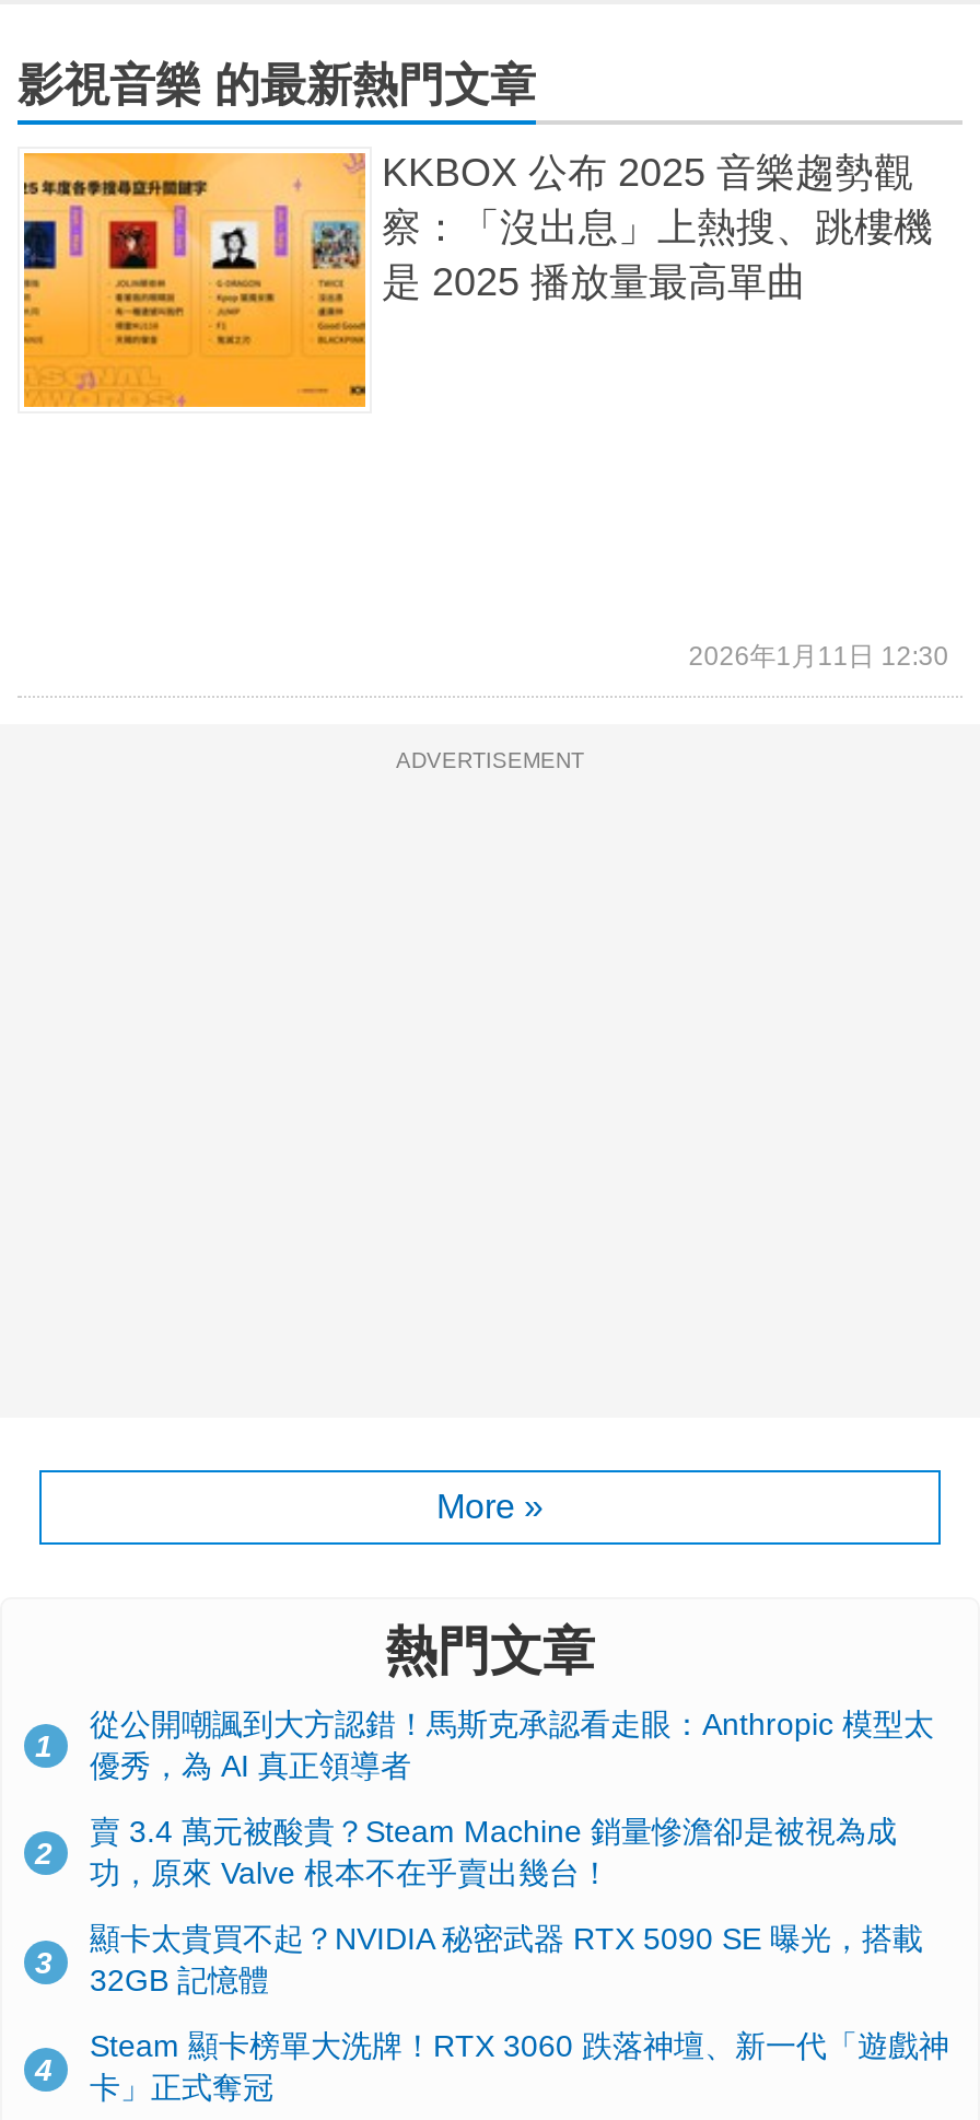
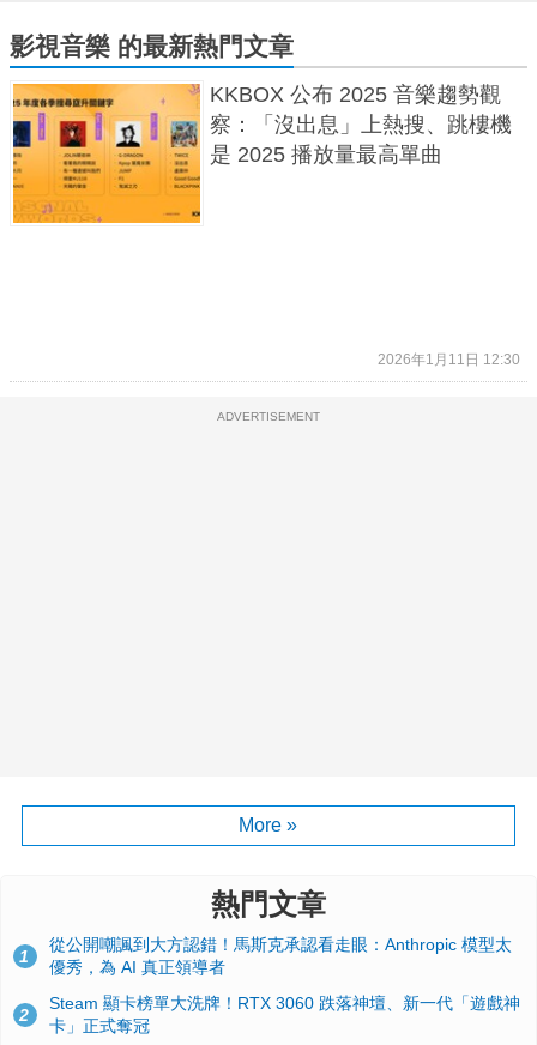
- 賣 3.4 萬元被酸貴？Steam Machine 銷量慘澹卻是被視為成
- 功，原來 Valve 根本不在乎賣出幾台！
- 3

- 顯卡太貴買不起？NVIDIA 秘密武器 RTX 5090 SE 曝光，搭載
- 32GB 記憶體
- 4
